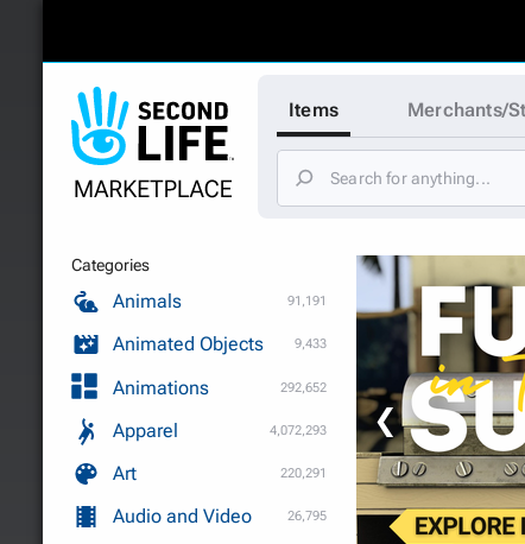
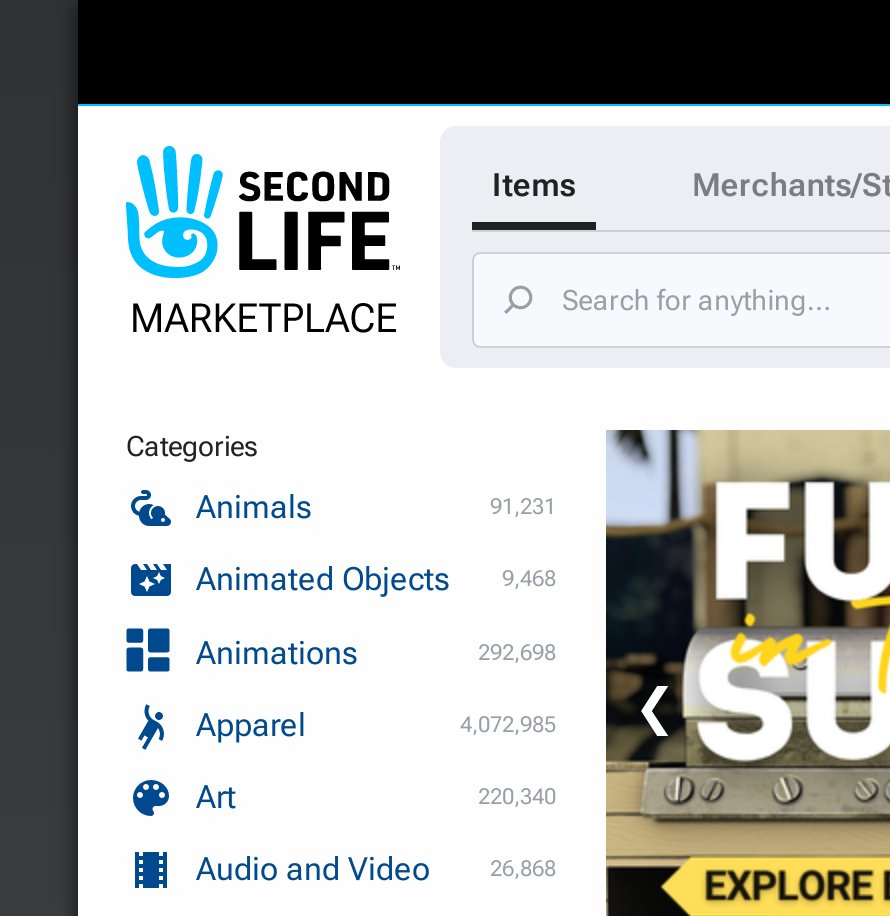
- 91,191
+ 91,231

- Animated Objects 9,433
+ Animated Objects 9,468

- 292,652
+ 292,698

- 4,072,293
+ 4,072,985

- 220,291
+ 220,340

- 26,795
+ 26,868
